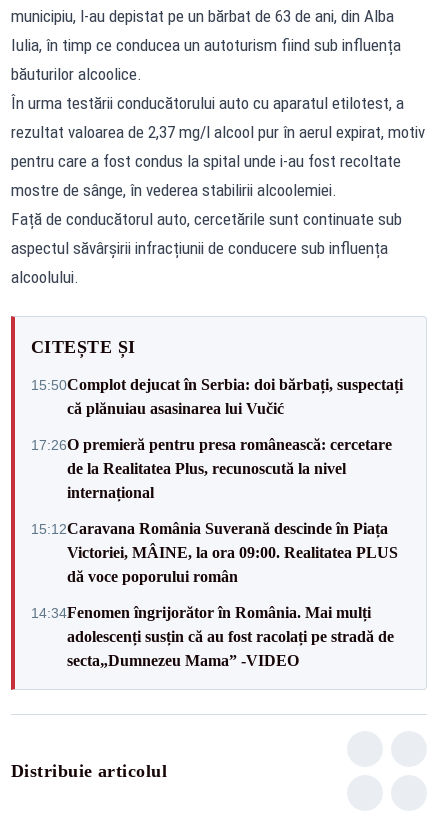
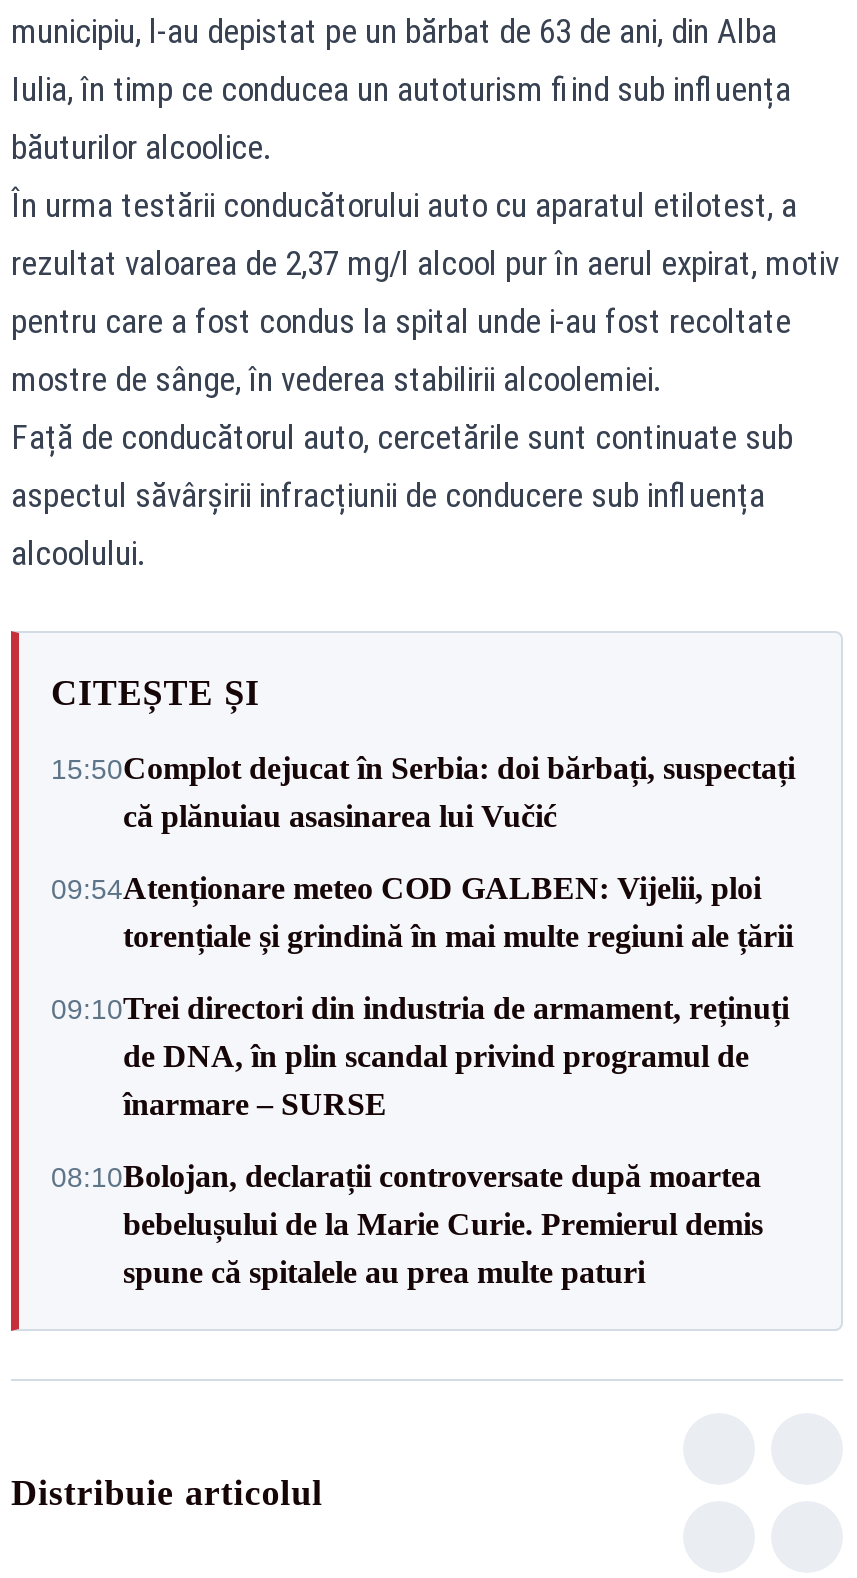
- 17:26O premieră pentru presa românească: cercetare
- de la Realitatea Plus, recunoscută la nivel
- internațional
+ 09:54Atenționare meteo COD GALBEN: Vijelii, ploi
+ torențiale și grindină în mai multe regiuni ale țării

- 15:12Caravana România Suverană descinde în Piața
- Victoriei, MÂINE, la ora 09:00. Realitatea PLUS
- dă voce poporului român
+ 09:10Trei directori din industria de armament, reținuți
+ de DNA, în plin scandal privind programul de
+ înarmare – SURSE

- 14:34Fenomen îngrijorător în România. Mai mulți
- adolescenți susțin că au fost racolați pe stradă de
- secta„Dumnezeu Mama” -VIDEO
+ 08:10Bolojan, declarații controversate după moartea
+ bebelușului de la Marie Curie. Premierul demis
+ spune că spitalele au prea multe paturi
